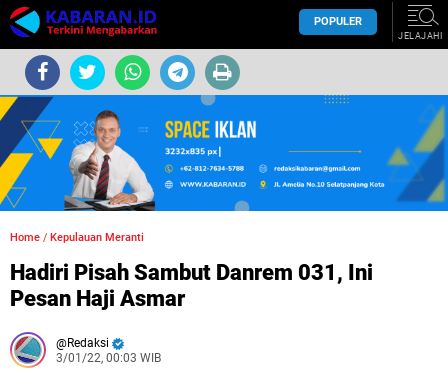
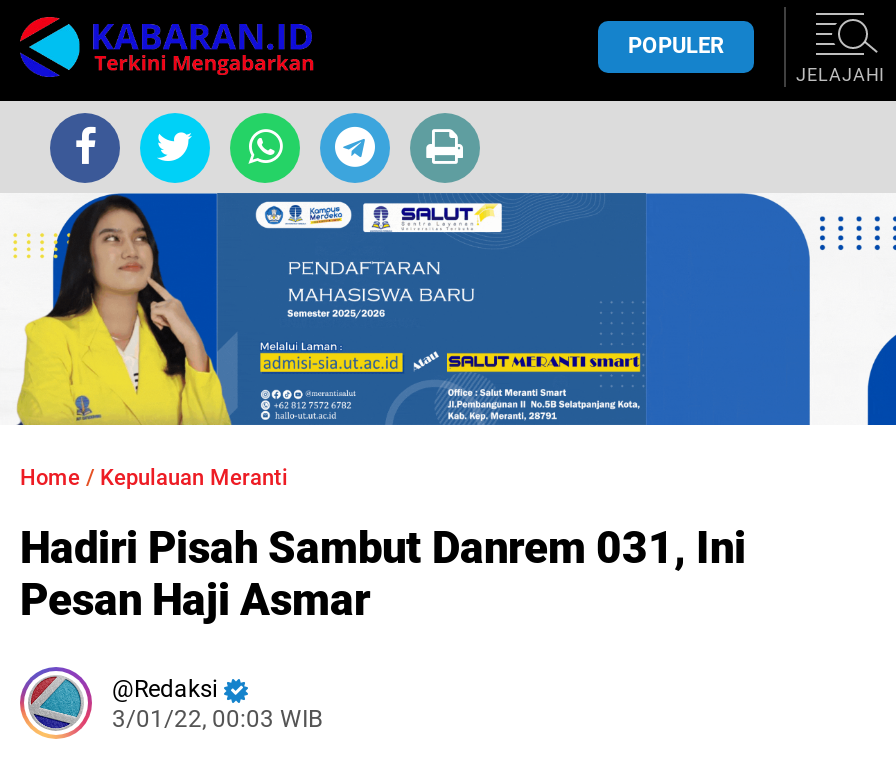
- [image]
+ [image]
